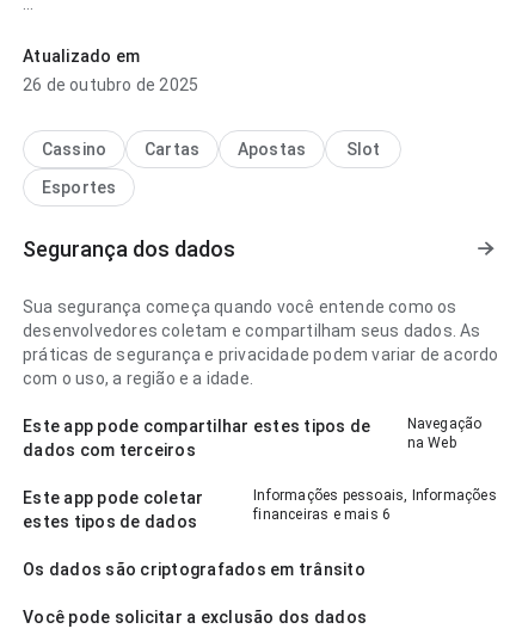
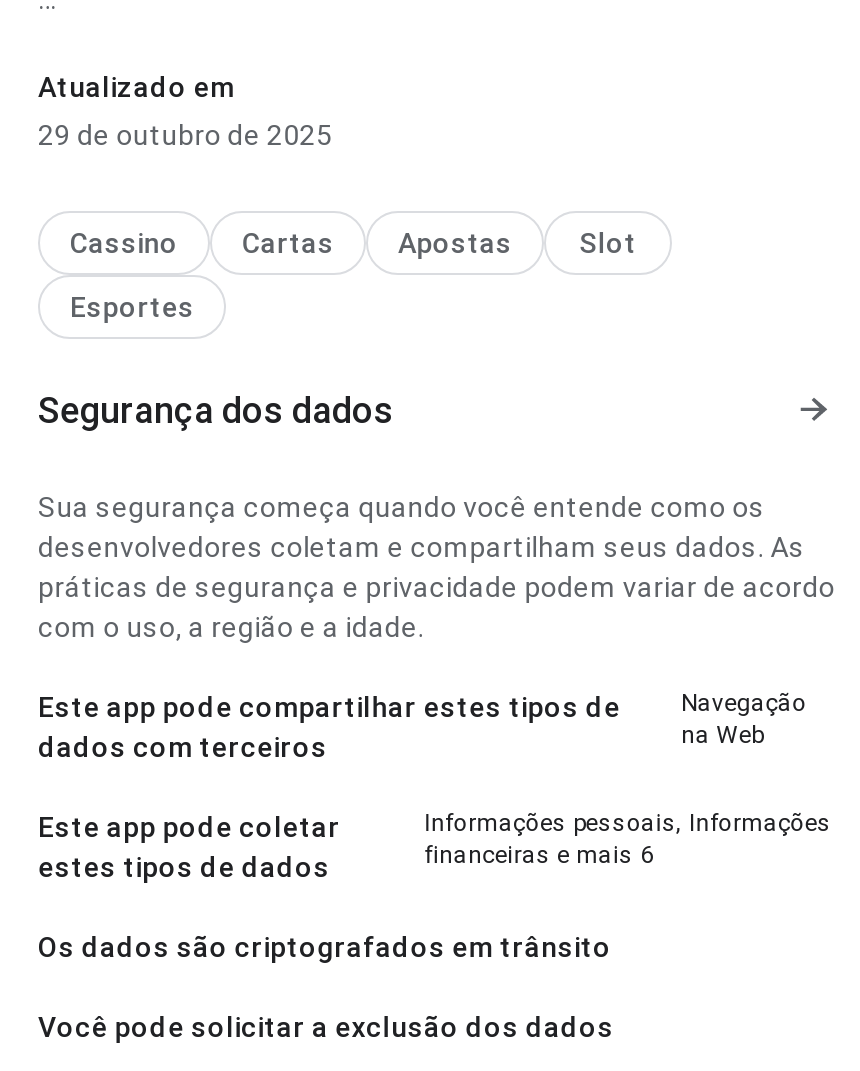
- 26 de outubro de 2025
+ 29 de outubro de 2025
